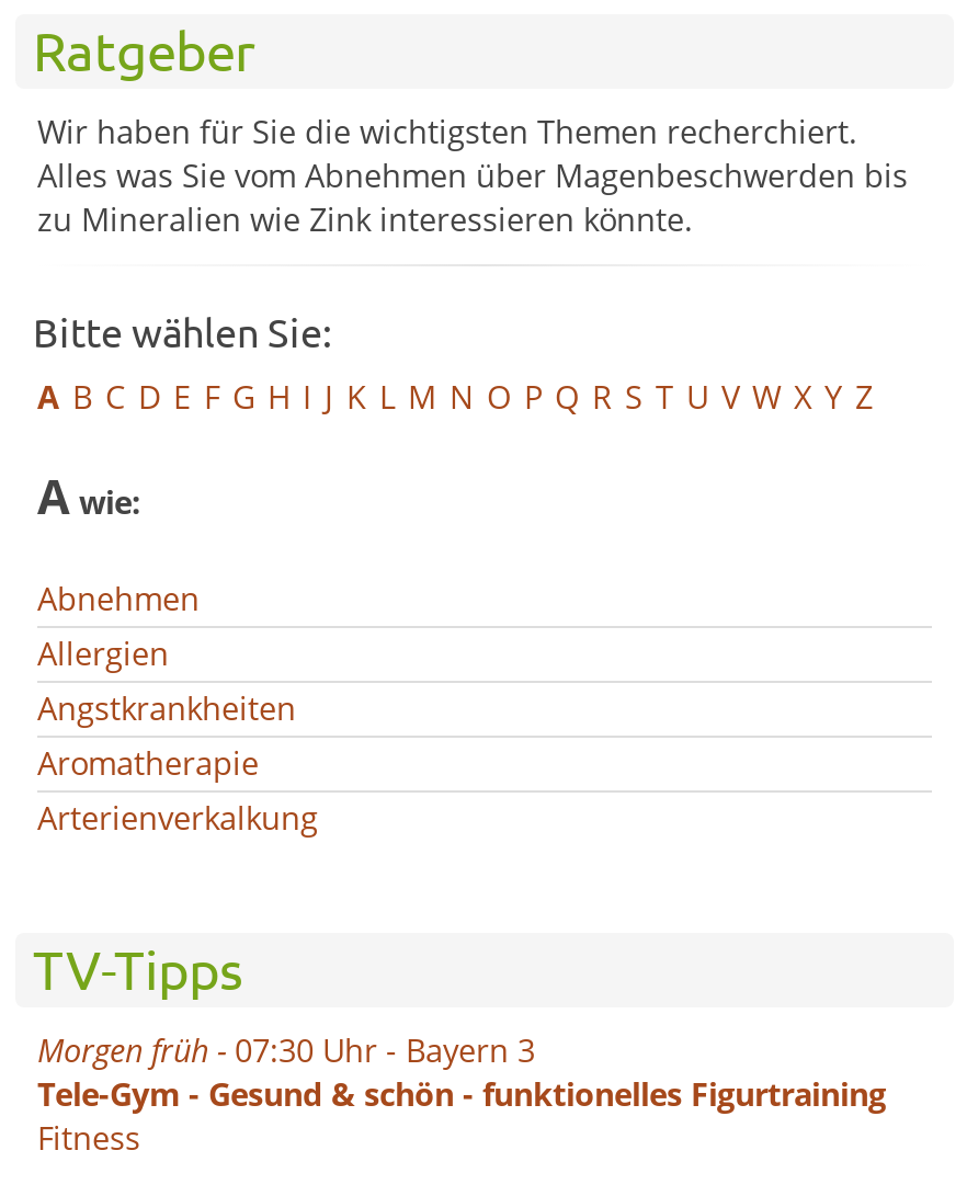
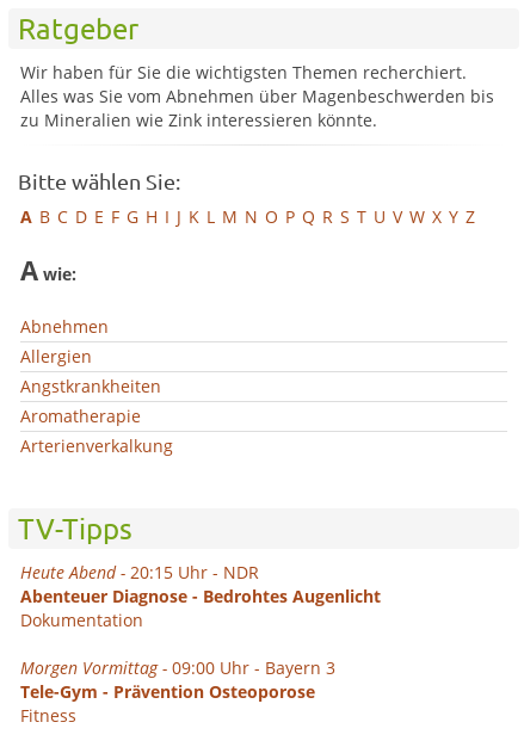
- Morgen früh - 07:30 Uhr - Bayern 3
- Tele-Gym - Gesund & schön - funktionelles Figurtraining
+ Heute Abend - 20:15 Uhr - NDR
+ Abenteuer Diagnose - Bedrohtes Augenlicht
+ Dokumentation
+ Morgen Vormittag - 09:00 Uhr - Bayern 3
+ Tele-Gym - Prävention Osteoporose
